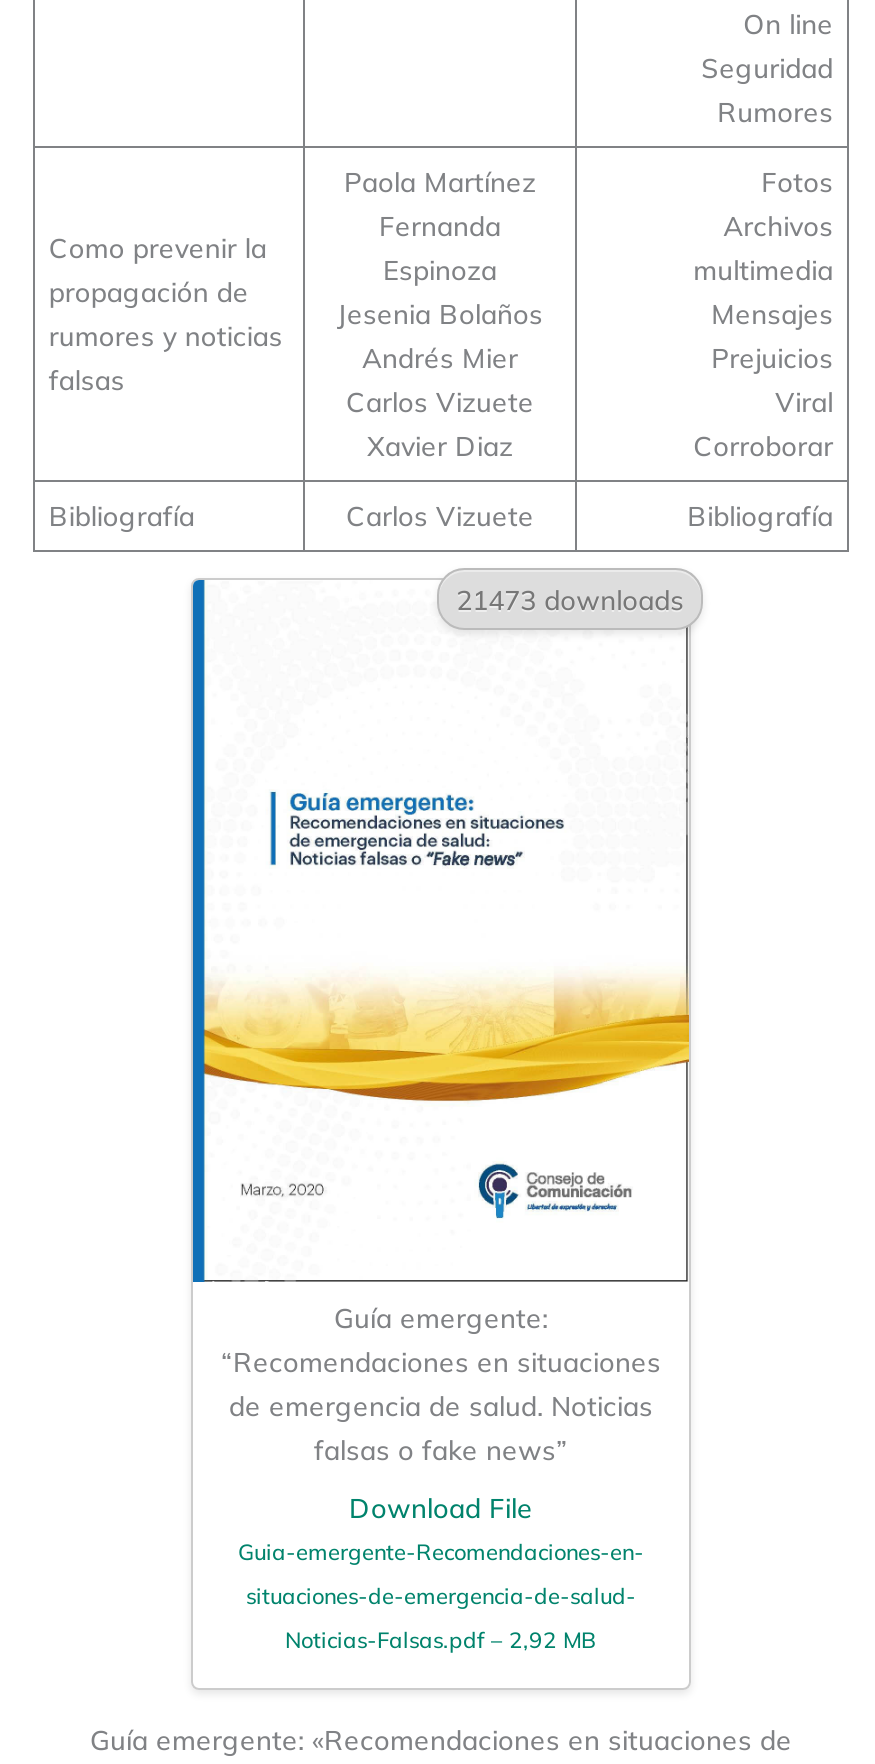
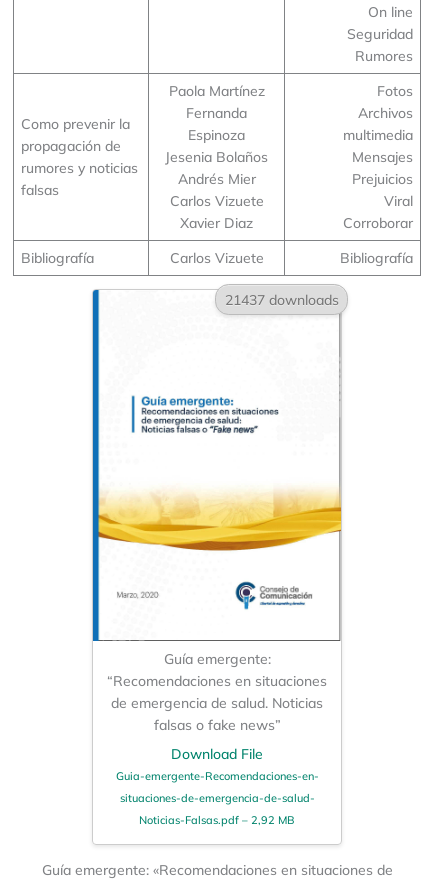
- 21473 downloads
+ 21437 downloads
